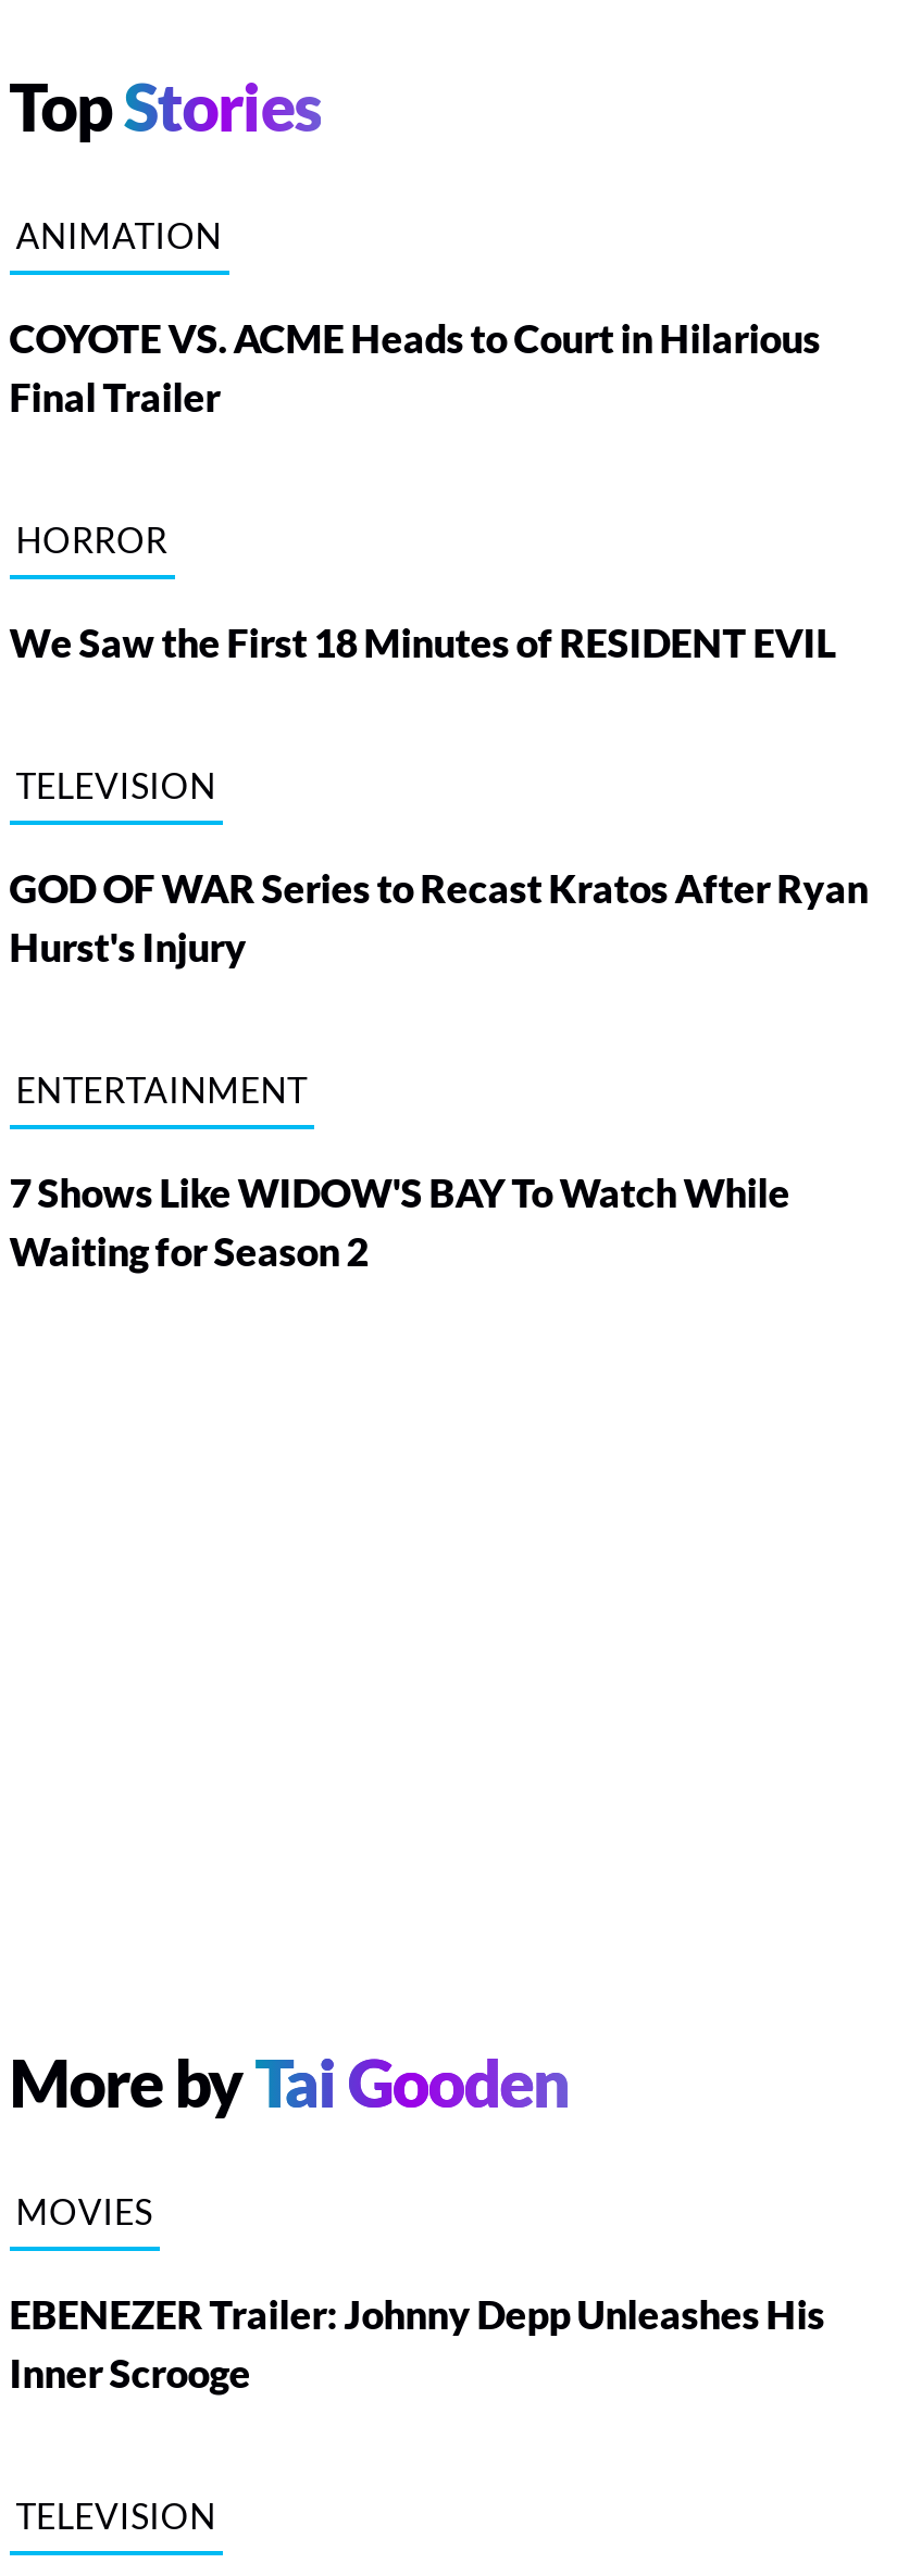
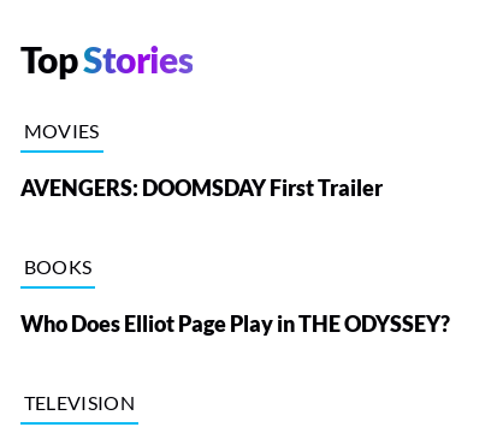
- ANIMATION
- COYOTE VS. ACME Heads to Court in Hilarious
- Final Trailer
- HORROR
- We Saw the First 18 Minutes of RESIDENT EVIL
- TELEVISION
- GOD OF WAR Series to Recast Kratos After Ryan
- Hurst's Injury
- ENTERTAINMENT
- 7 Shows Like WIDOW'S BAY To Watch While
- Waiting for Season 2

- More byTai Gooden

moved up: MOVIES

- EBENEZER Trailer: Johnny Depp Unleashes His
- Inner Scrooge
+ AVENGERS: DOOMSDAY First Trailer
+ BOOKS
+ Who Does Elliot Page Play in THE ODYSSEY?
